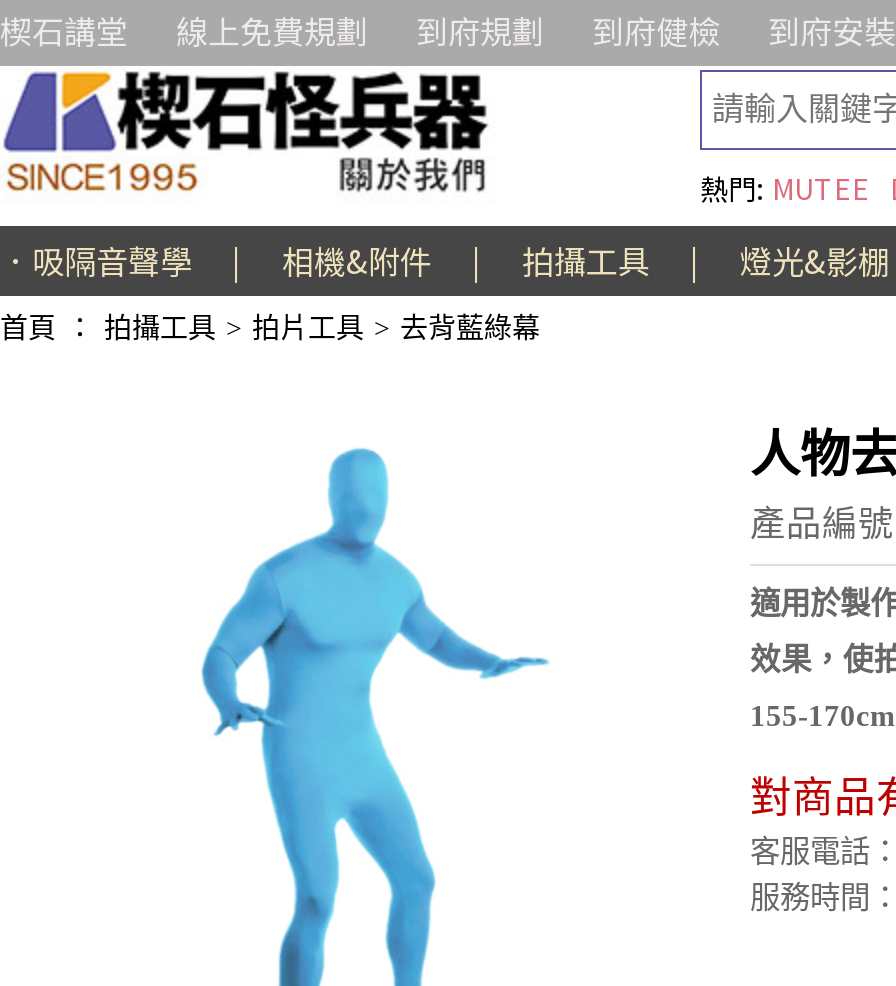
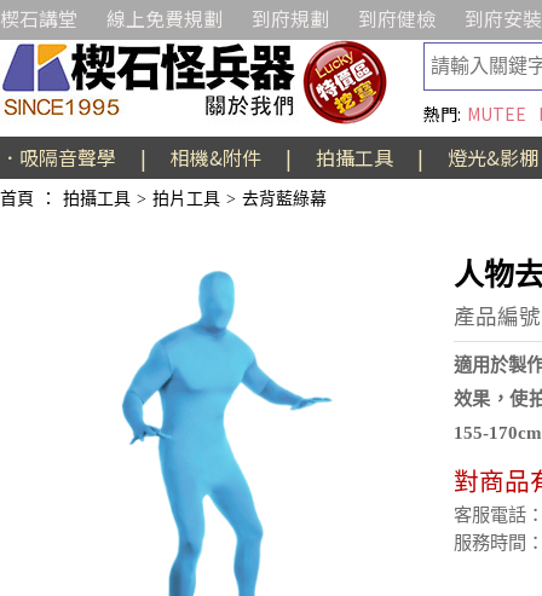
+ [image]
